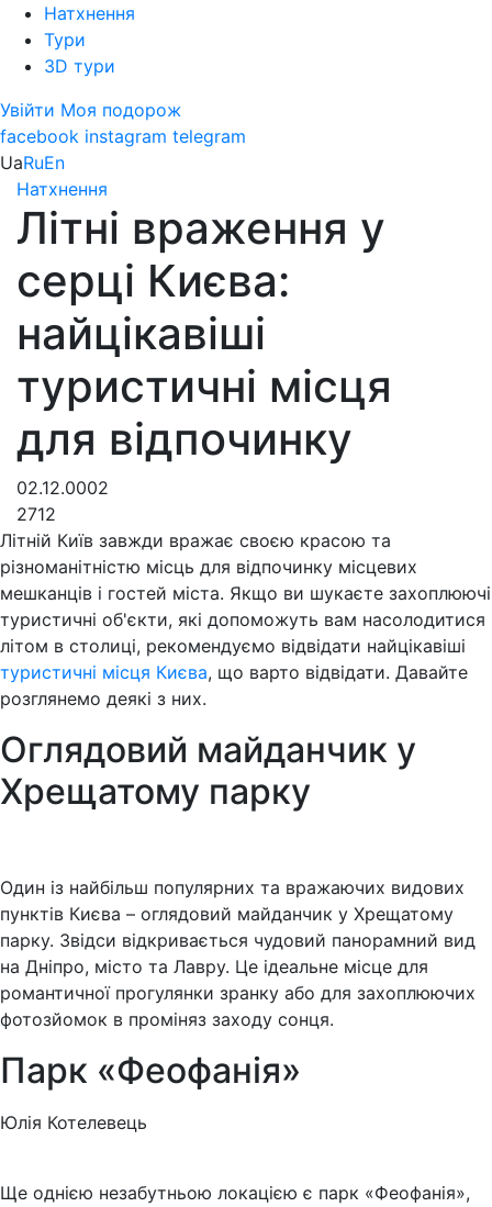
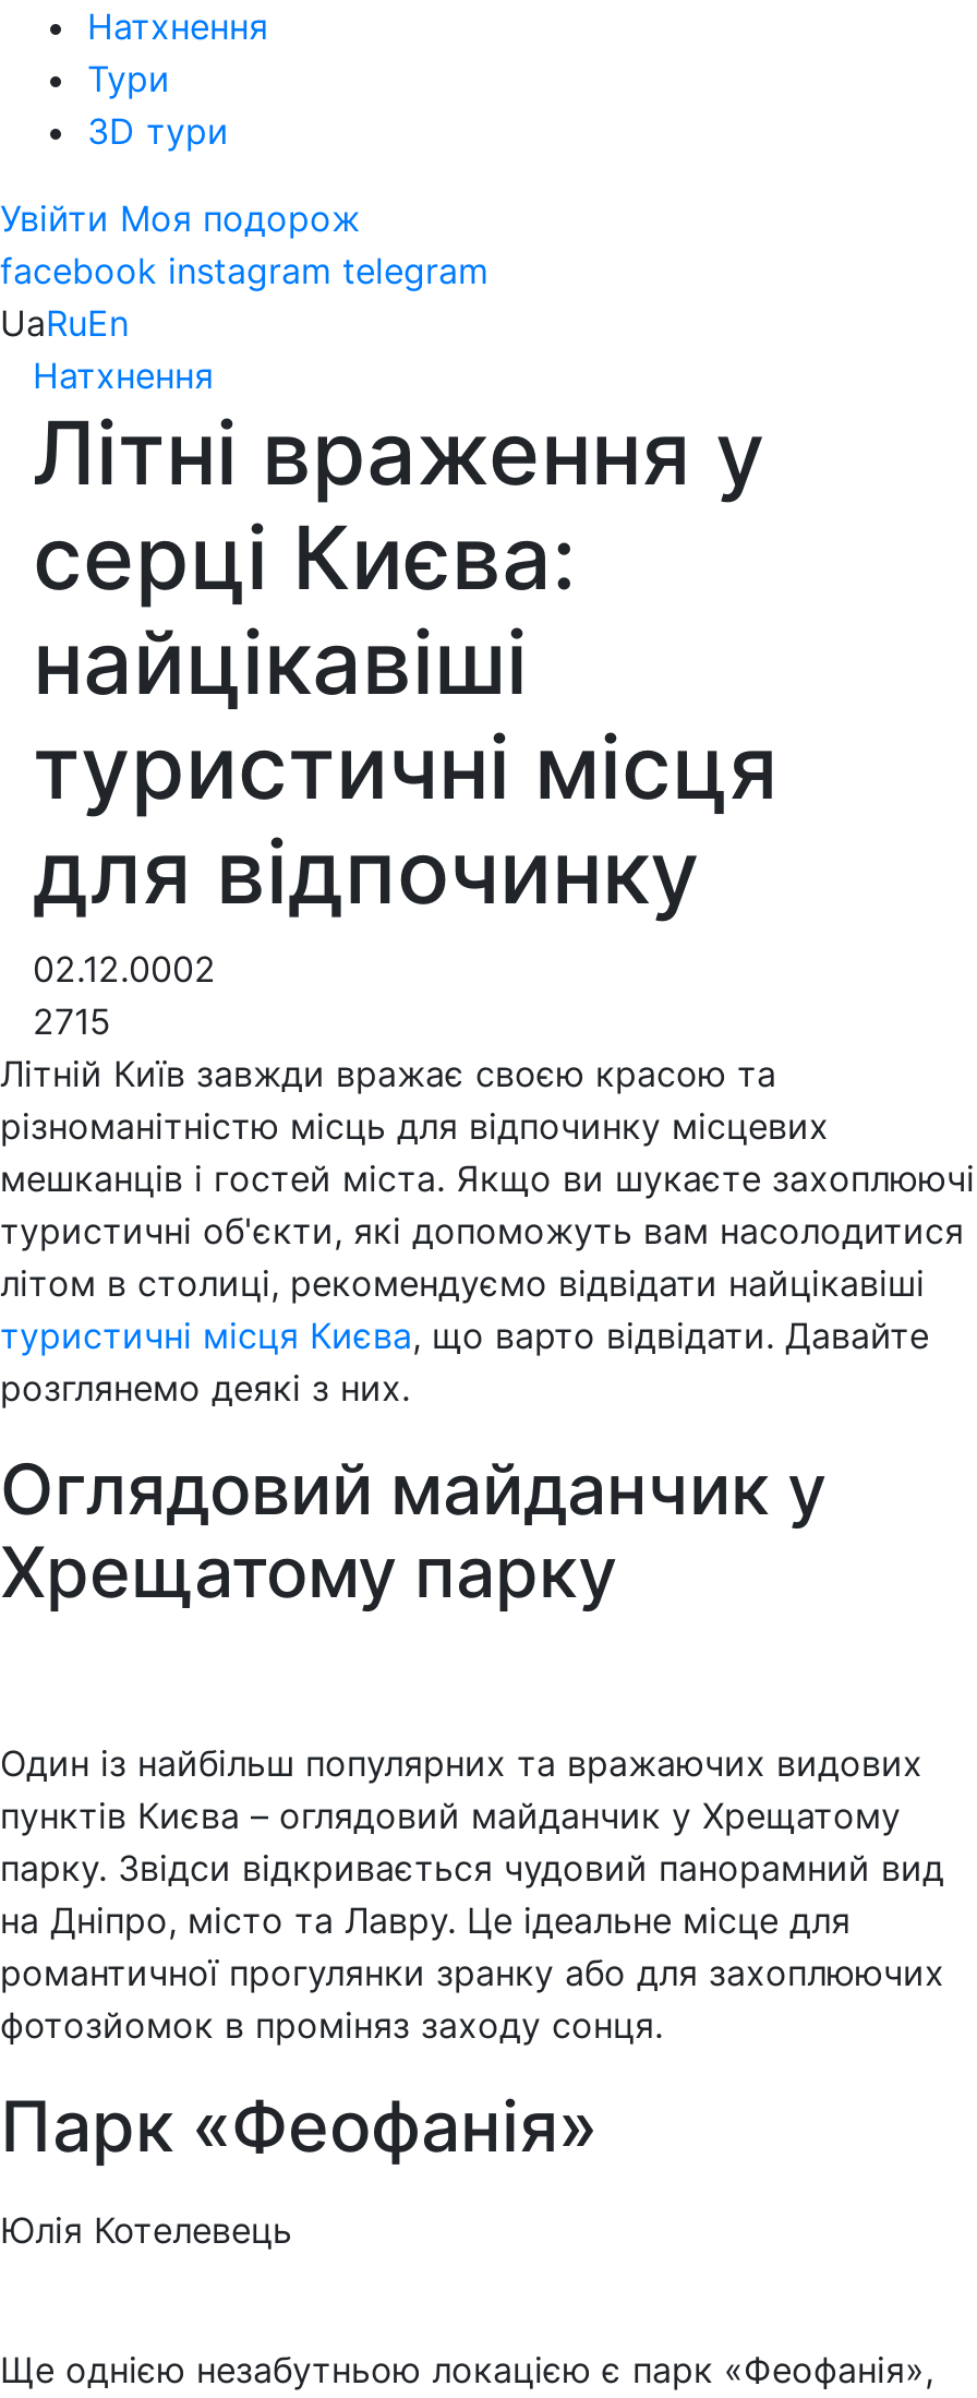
- 2712
+ 2715
